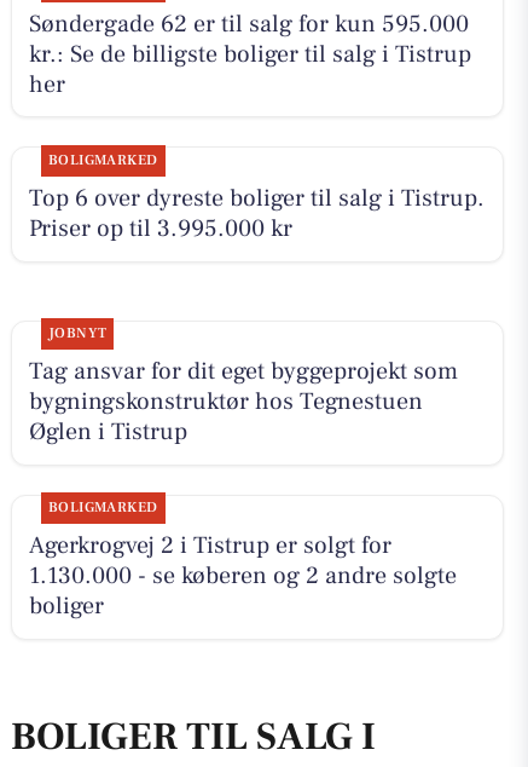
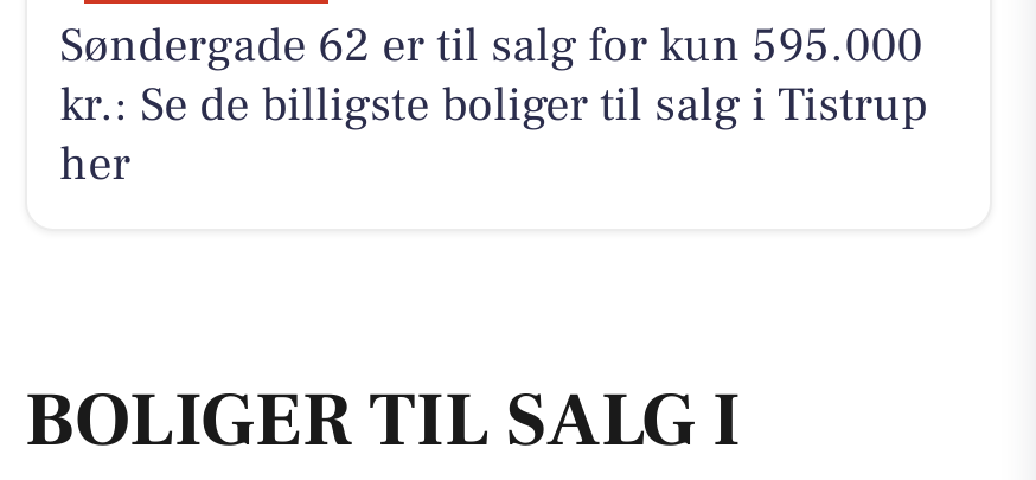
- BOLIGMARKED
- Top 6 over dyreste boliger til salg i Tistrup.
- Priser op til 3.995.000 kr

- JOBNYT
- Tag ansvar for dit eget byggeprojekt som
- bygningskonstruktør hos Tegnestuen
- Øglen i Tistrup
- BOLIGMARKED
- Agerkrogvej 2 i Tistrup er solgt for
- 1.130.000 - se køberen og 2 andre solgte
- boliger
